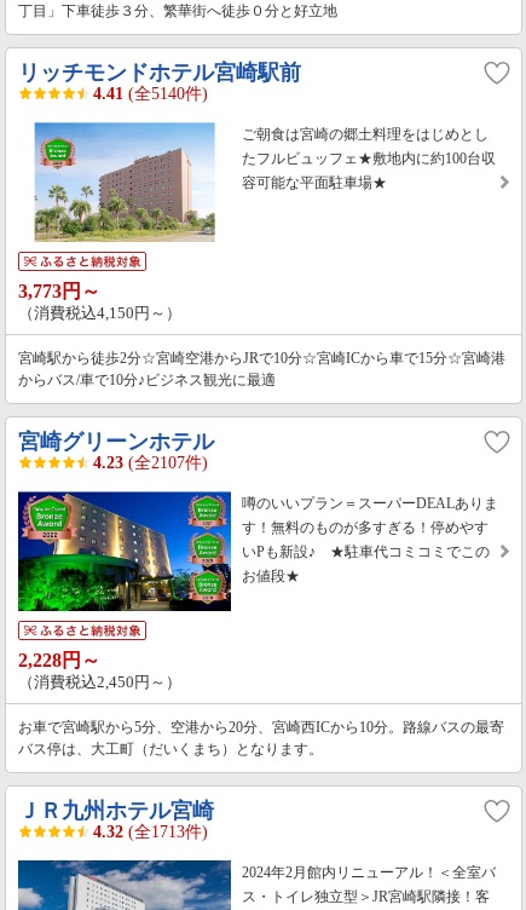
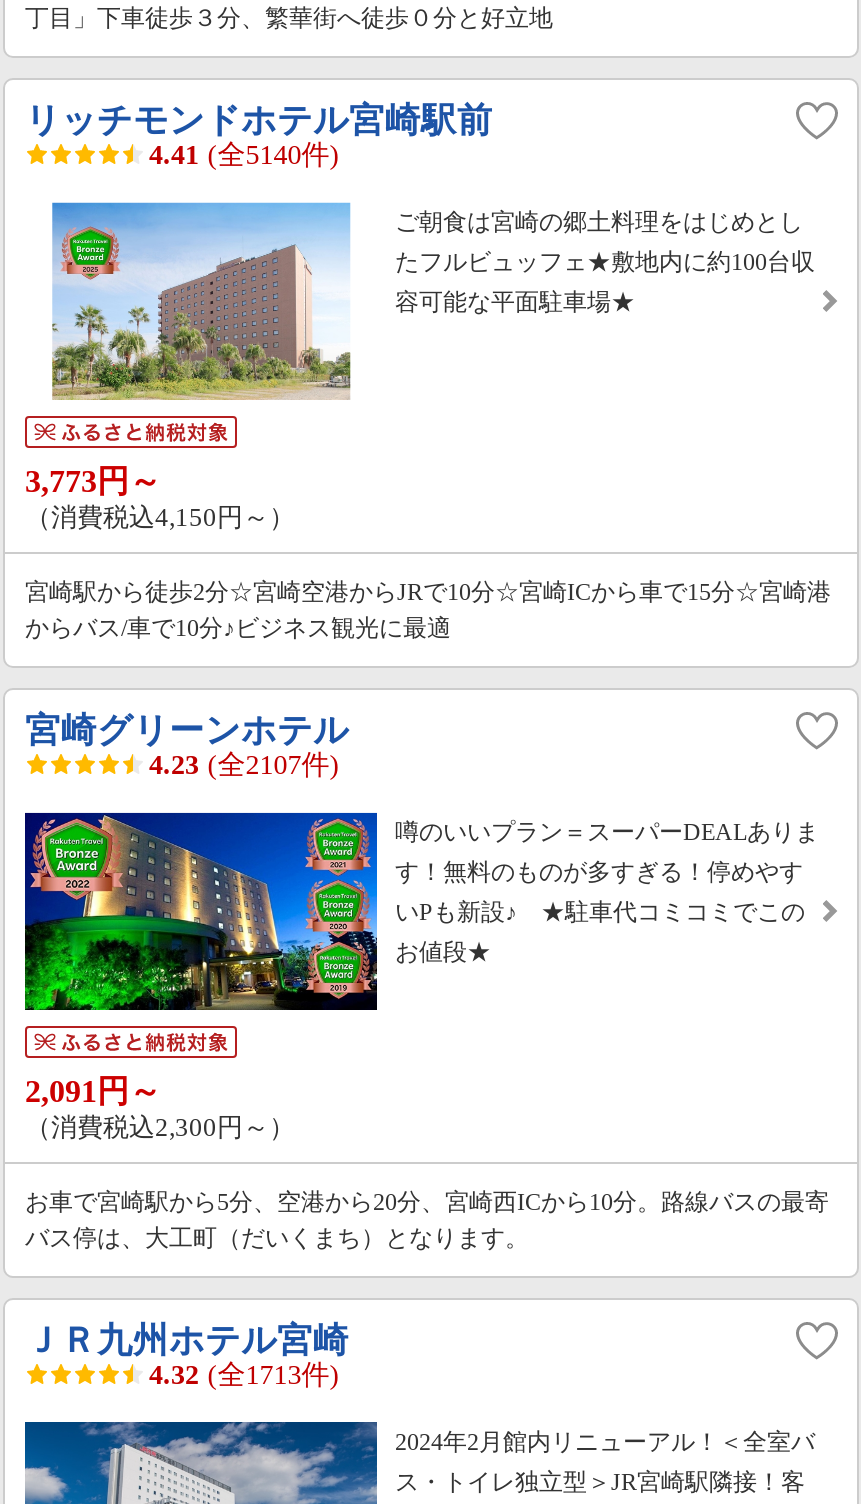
- 2,228円～
+ 2,091円～

- （消費税込2,450円～）
+ （消費税込2,300円～）
